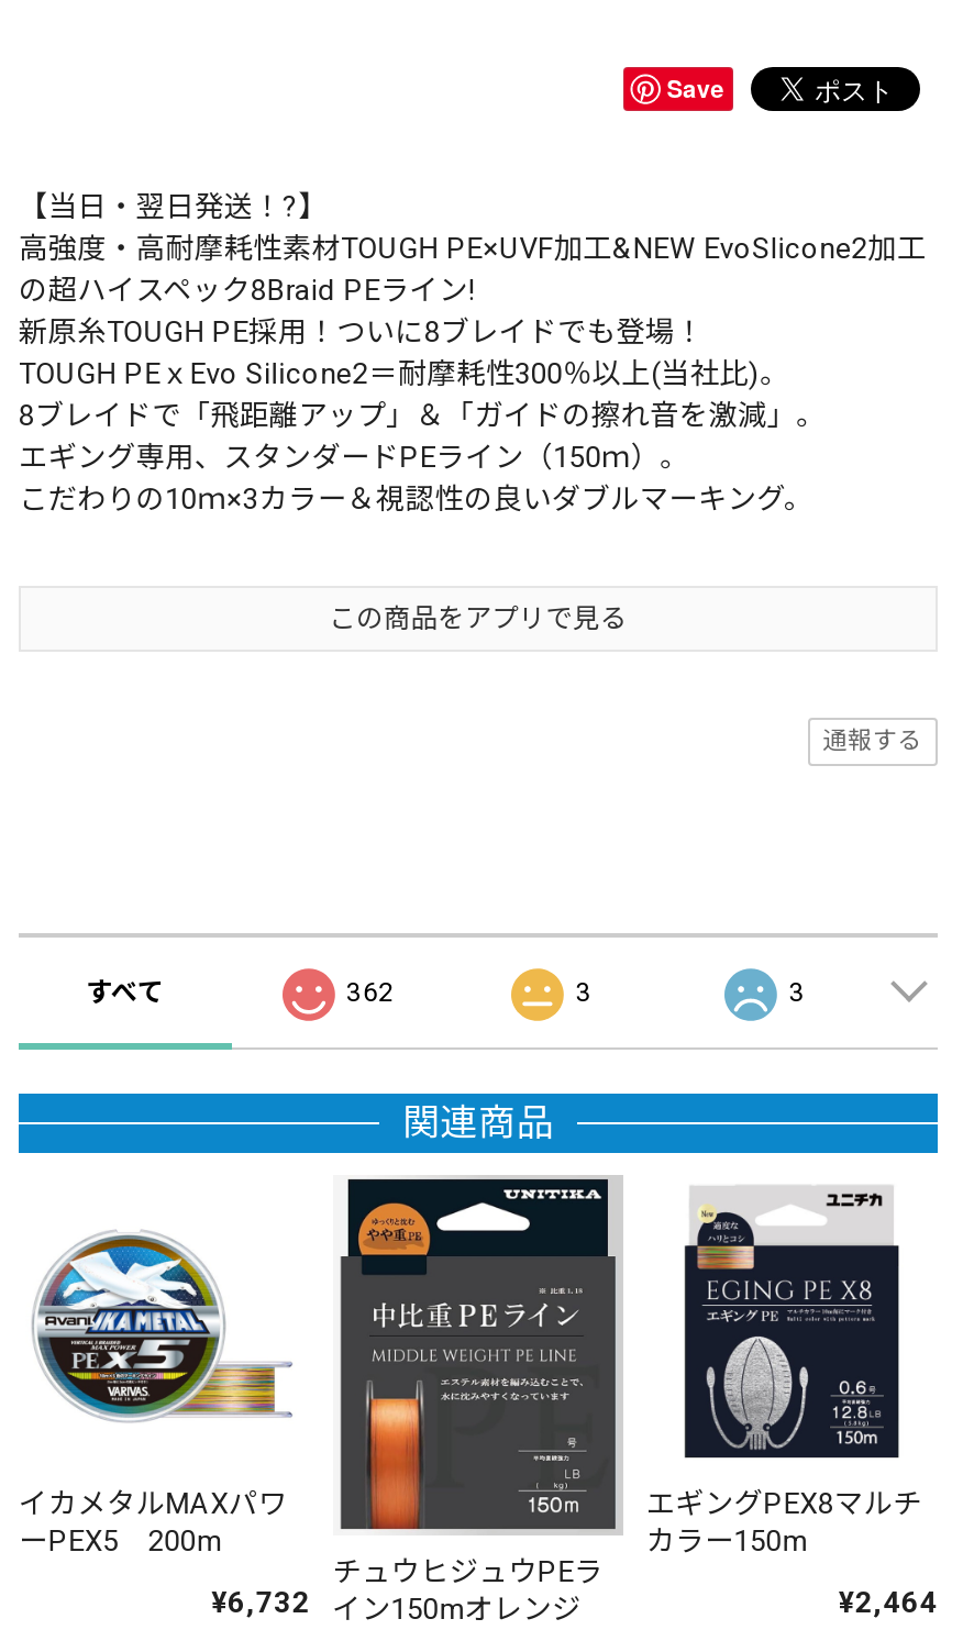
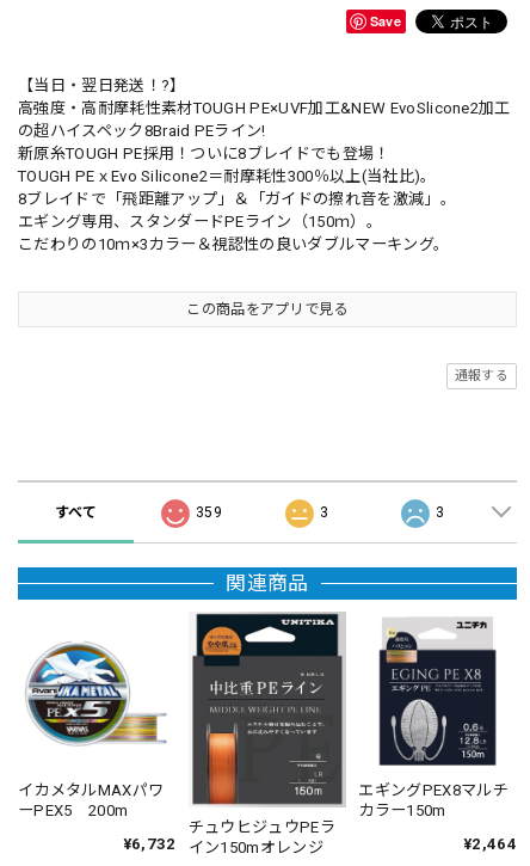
- 362
+ 359
